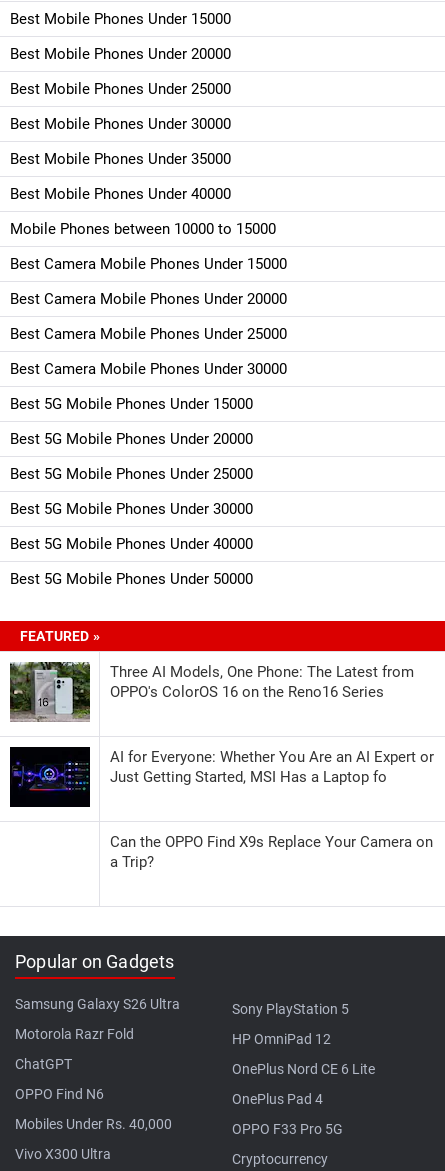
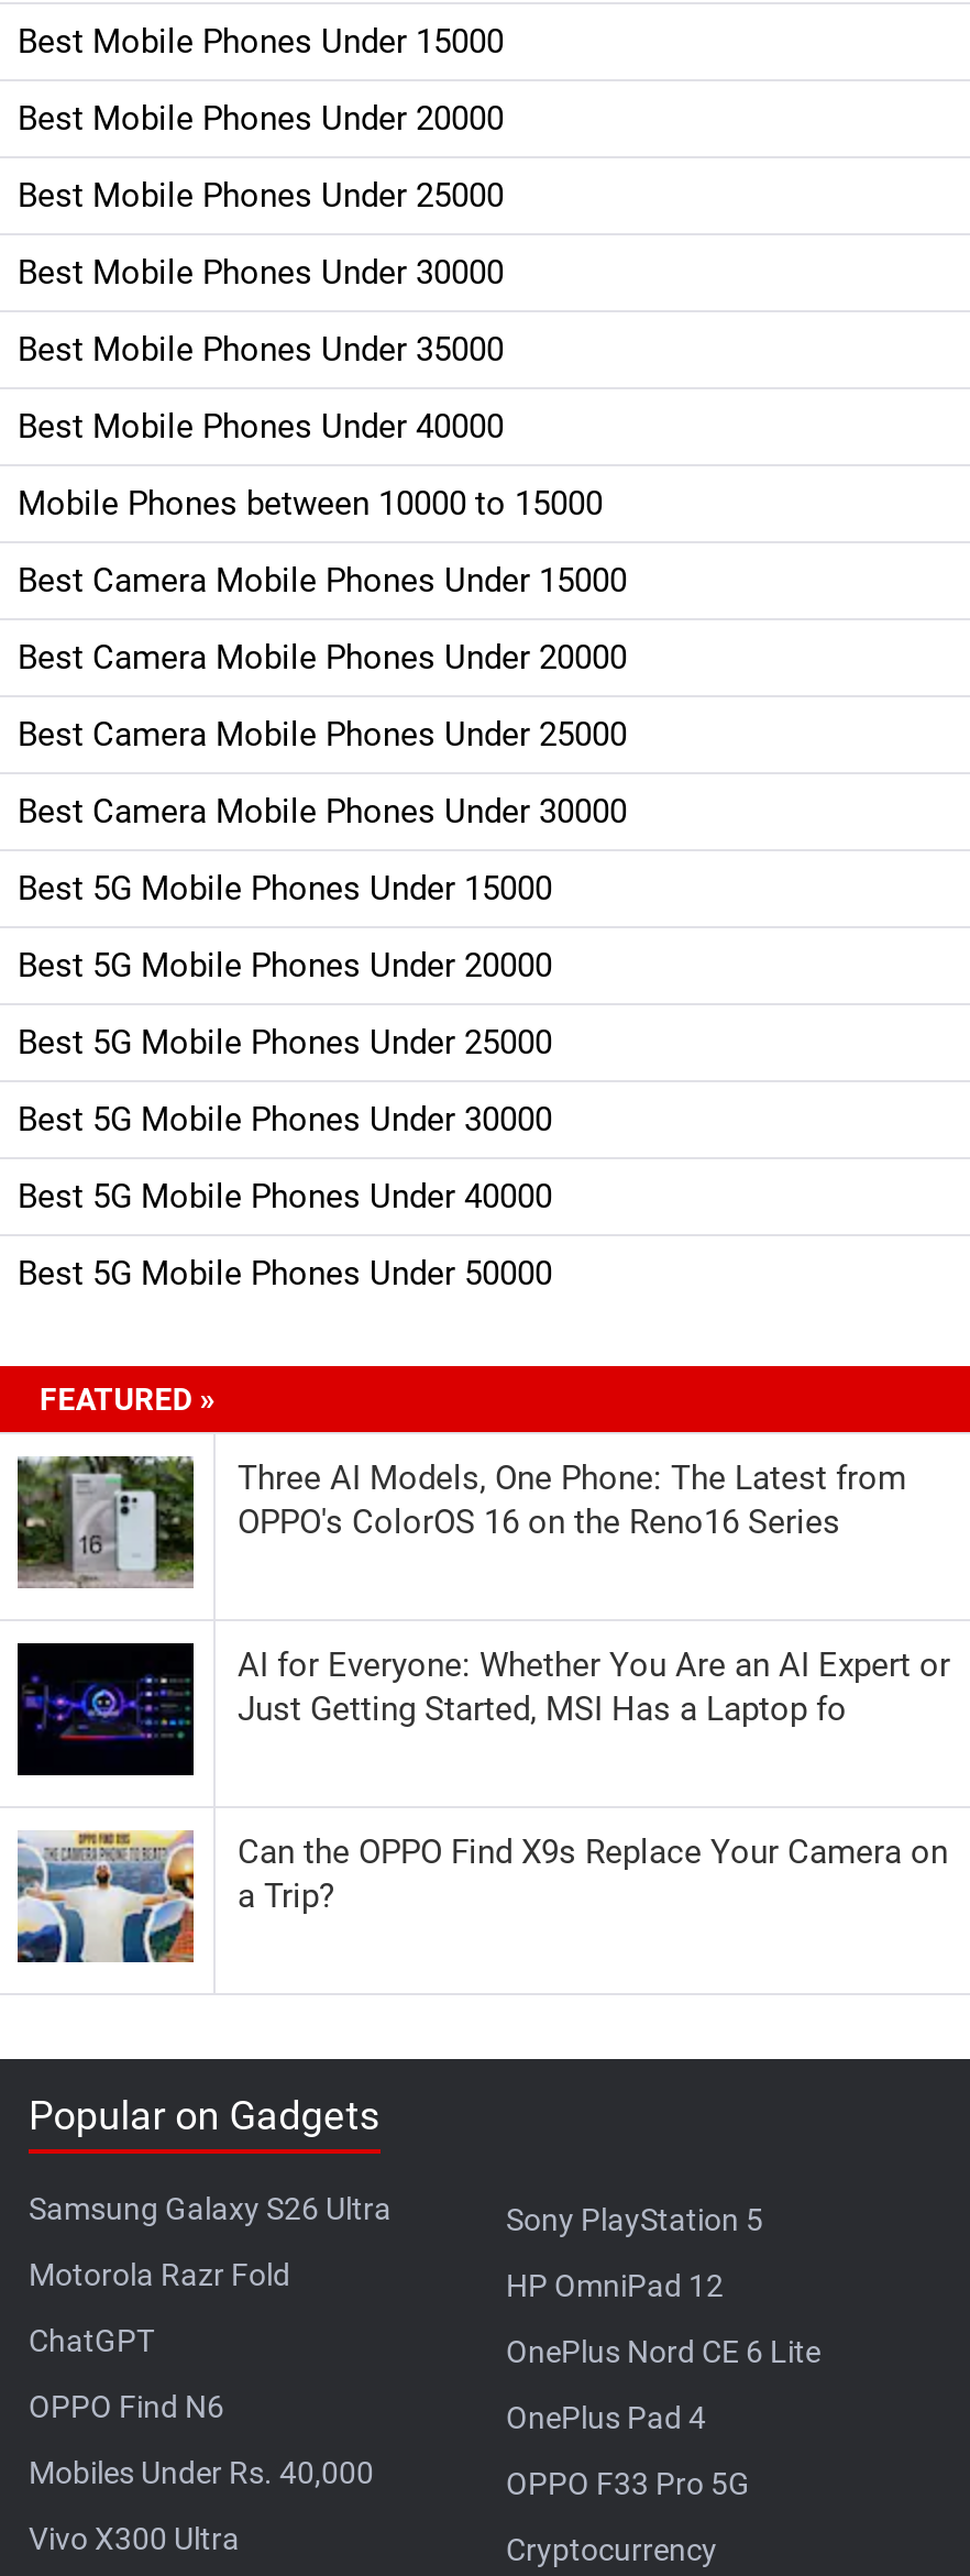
+ [image]
